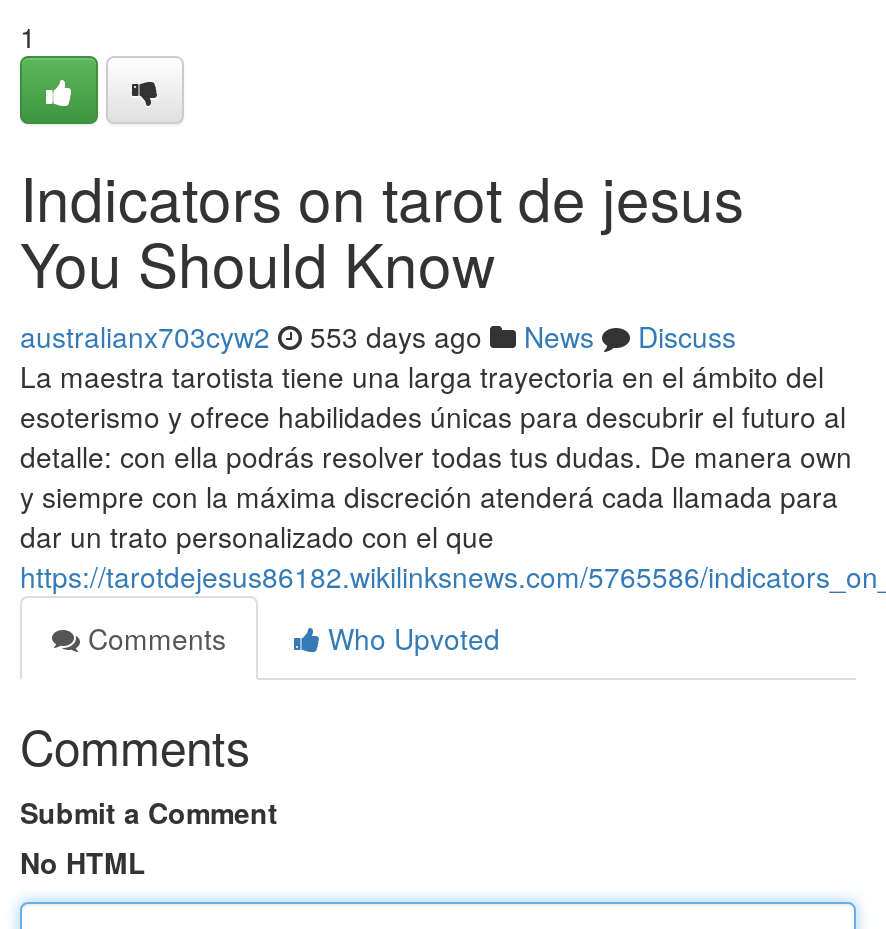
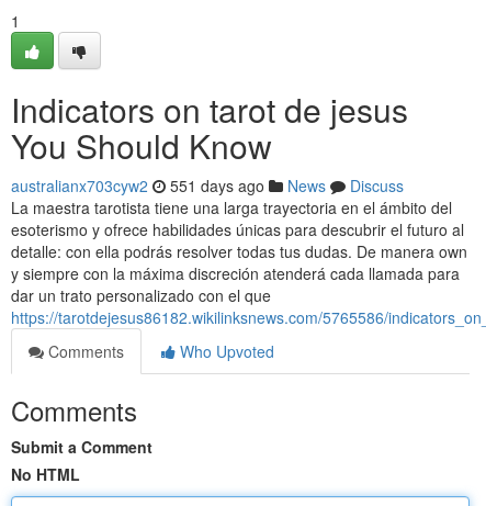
- australianx703cyw2 553 days ago News Discuss
+ australianx703cyw2 551 days ago News Discuss
